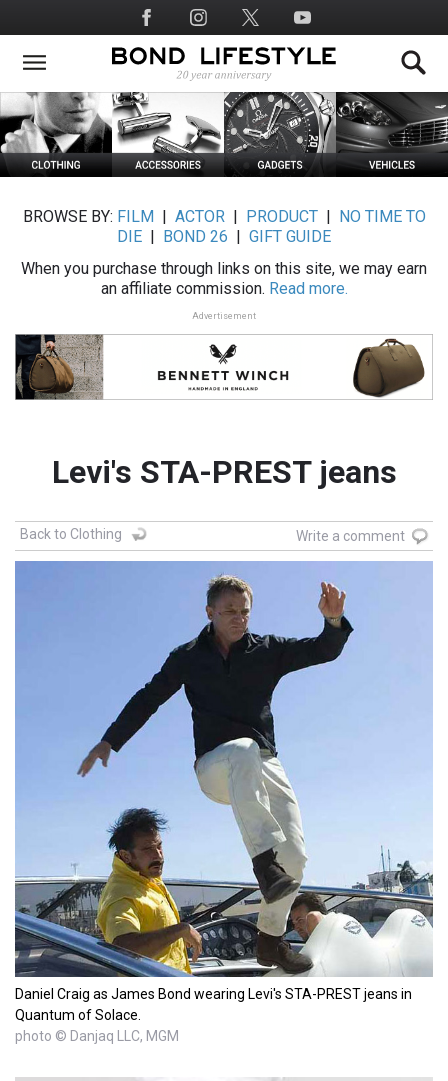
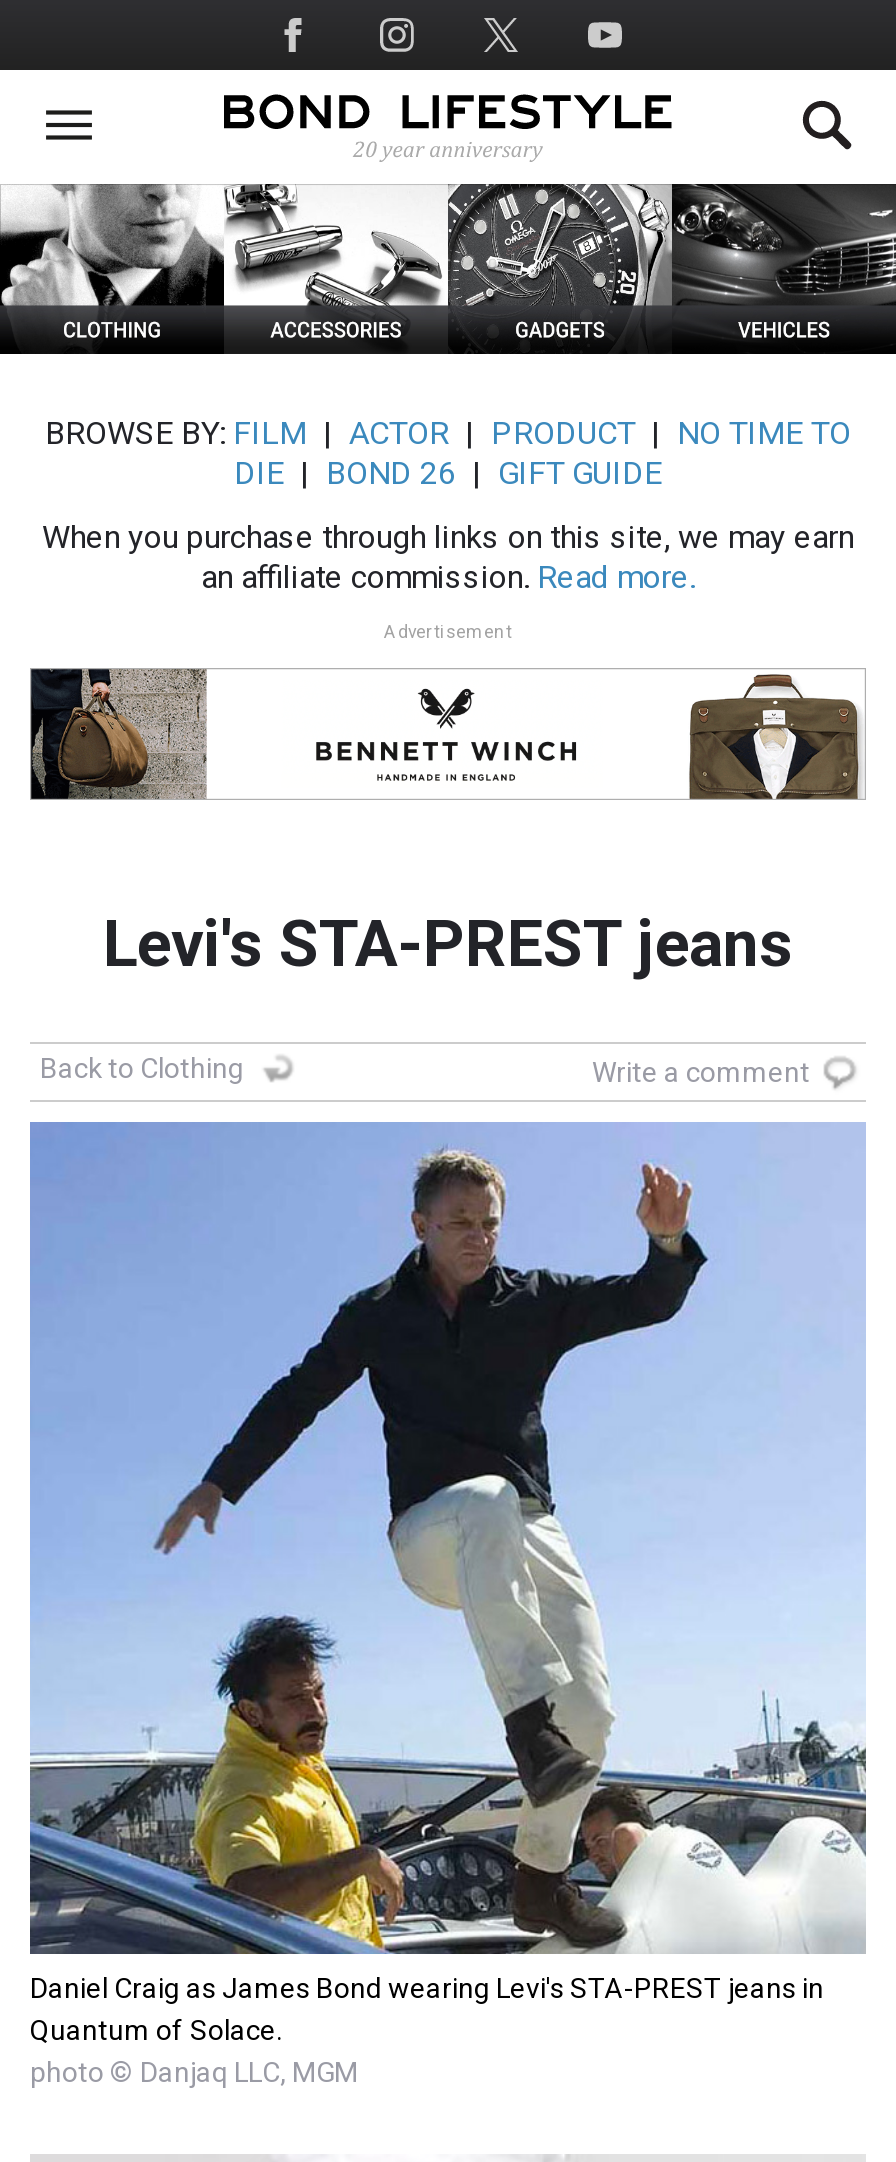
- [image]
+ [image]
